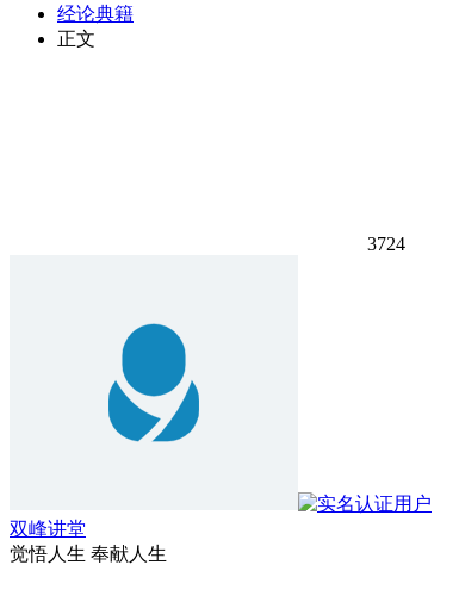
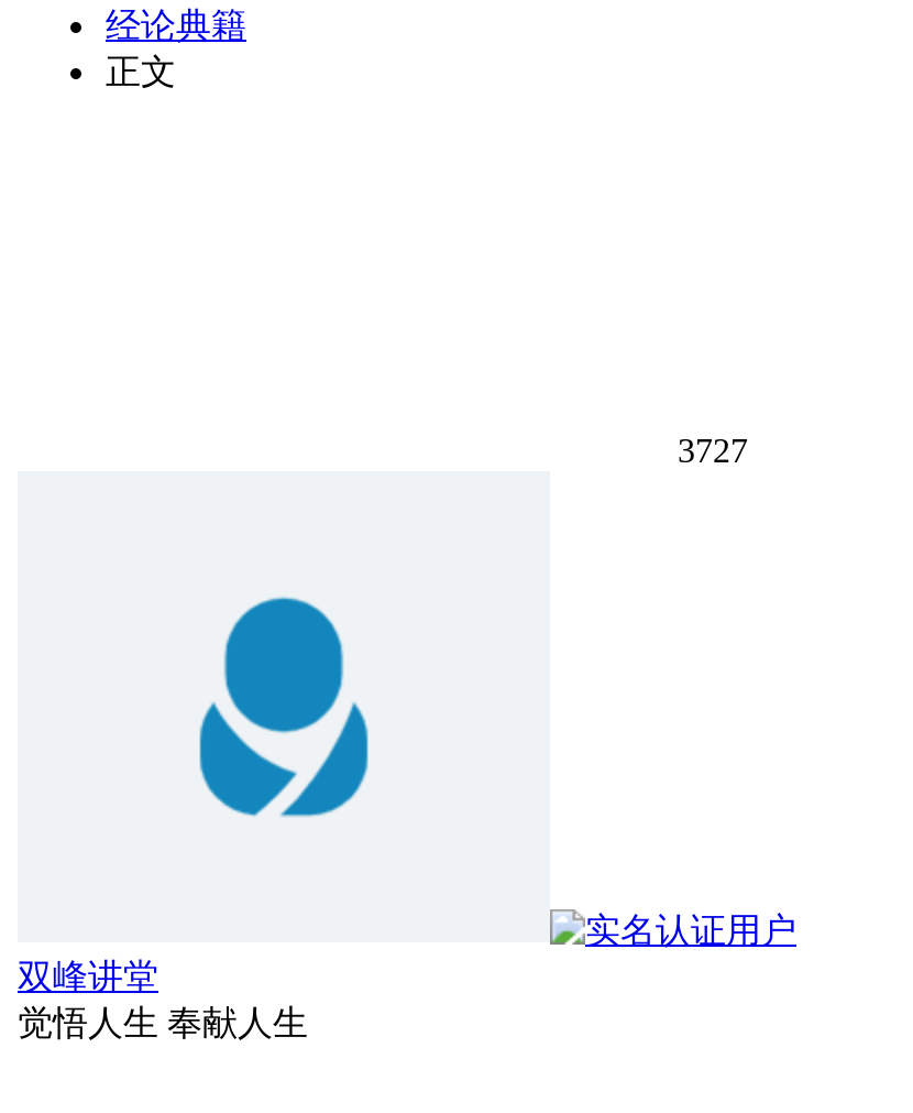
- 3724
+ 3727
